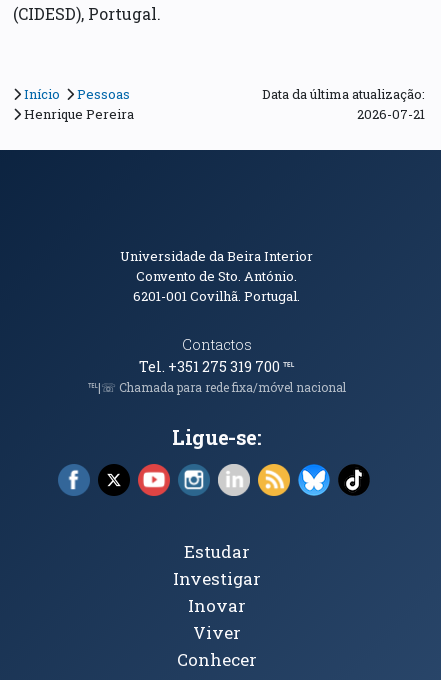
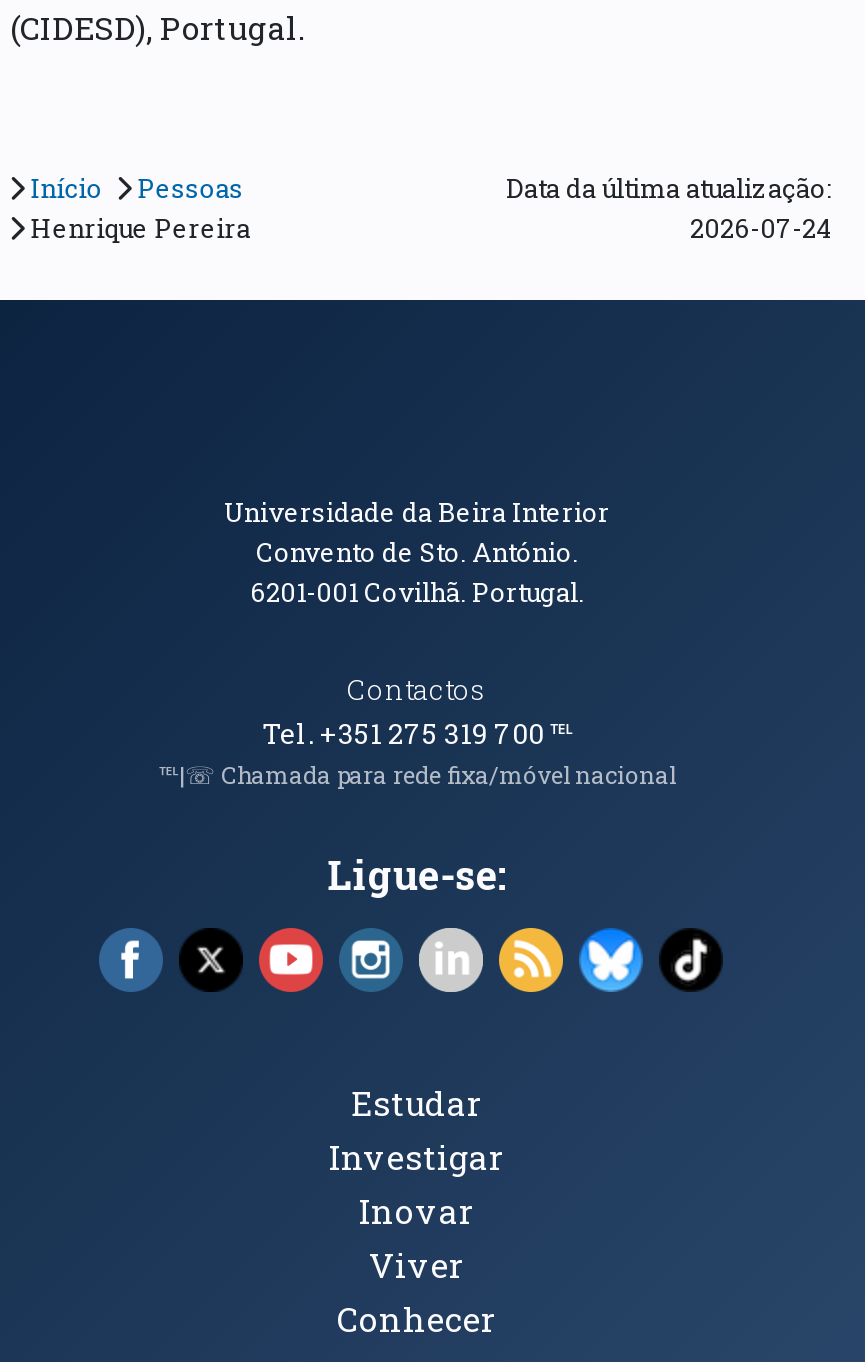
- 2026-07-21
+ 2026-07-24
